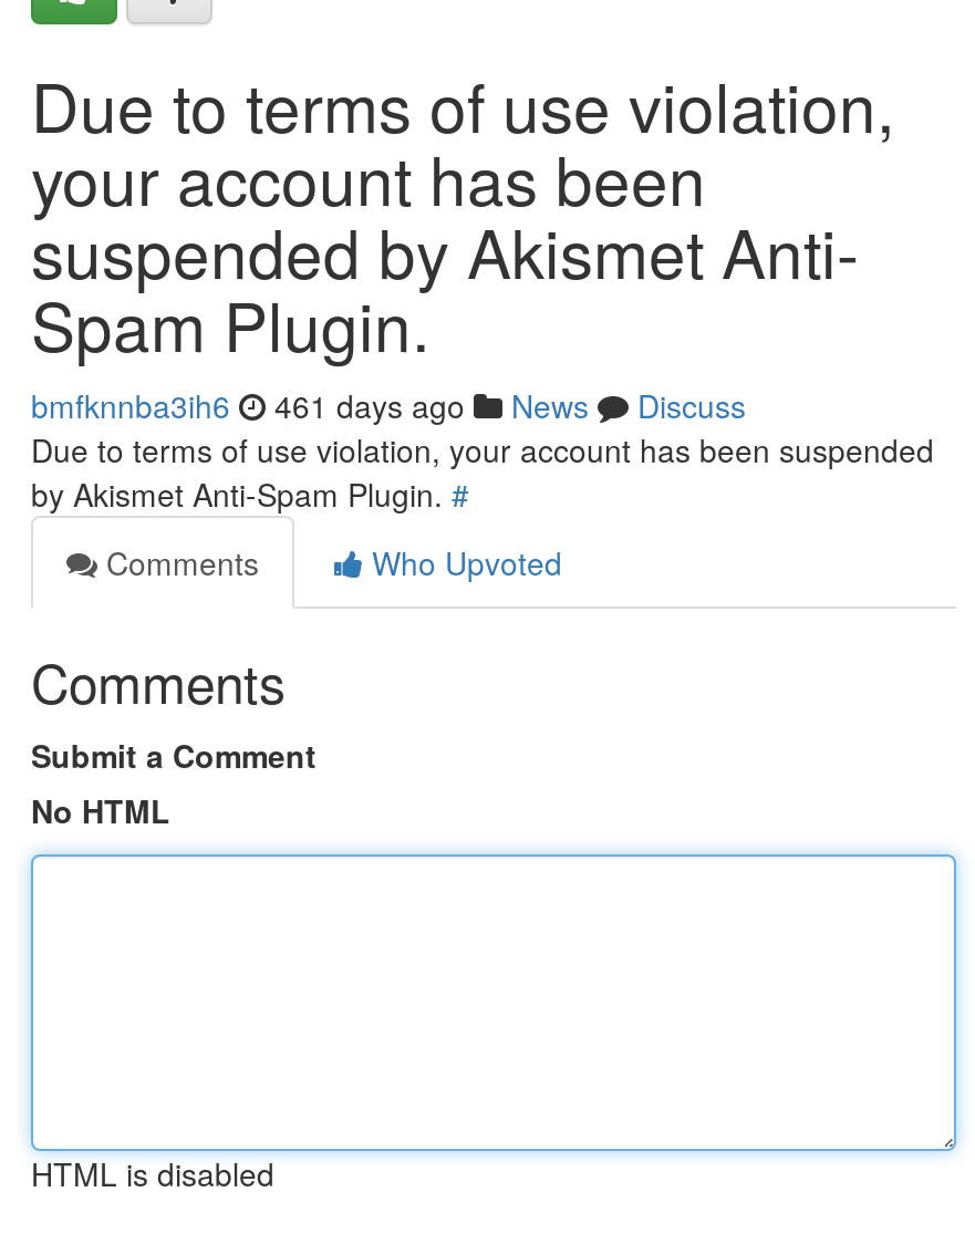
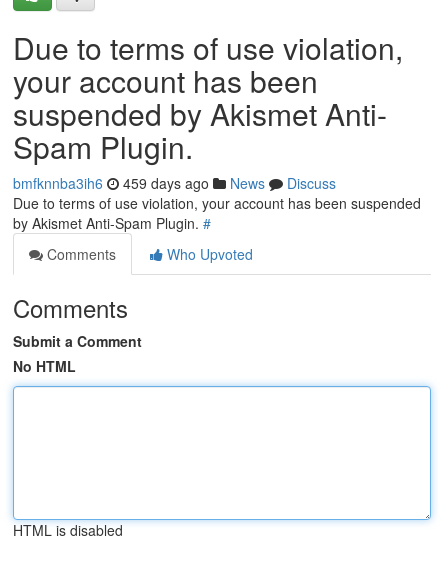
- bmfknnba3ih6 461 days ago News Discuss
+ bmfknnba3ih6 459 days ago News Discuss
